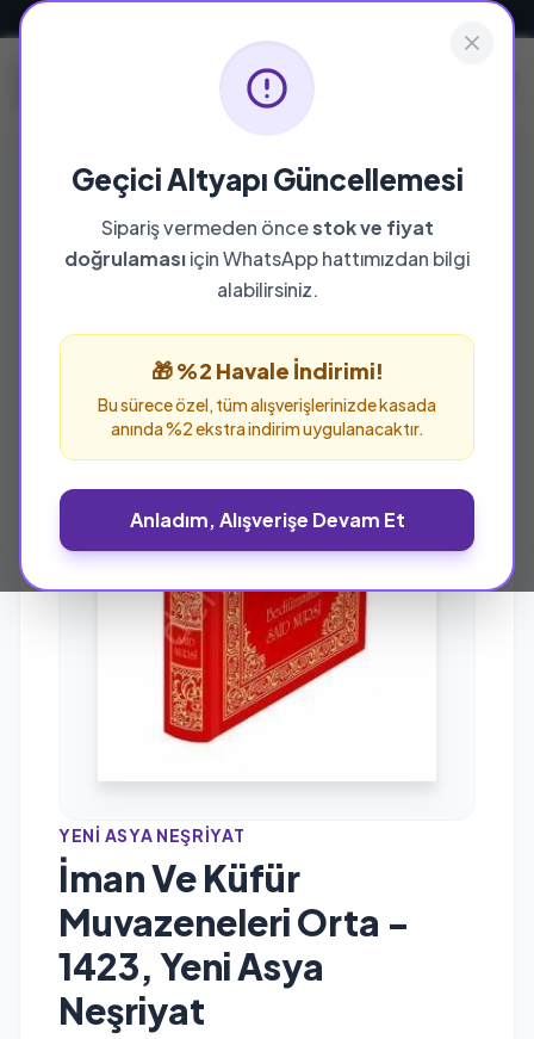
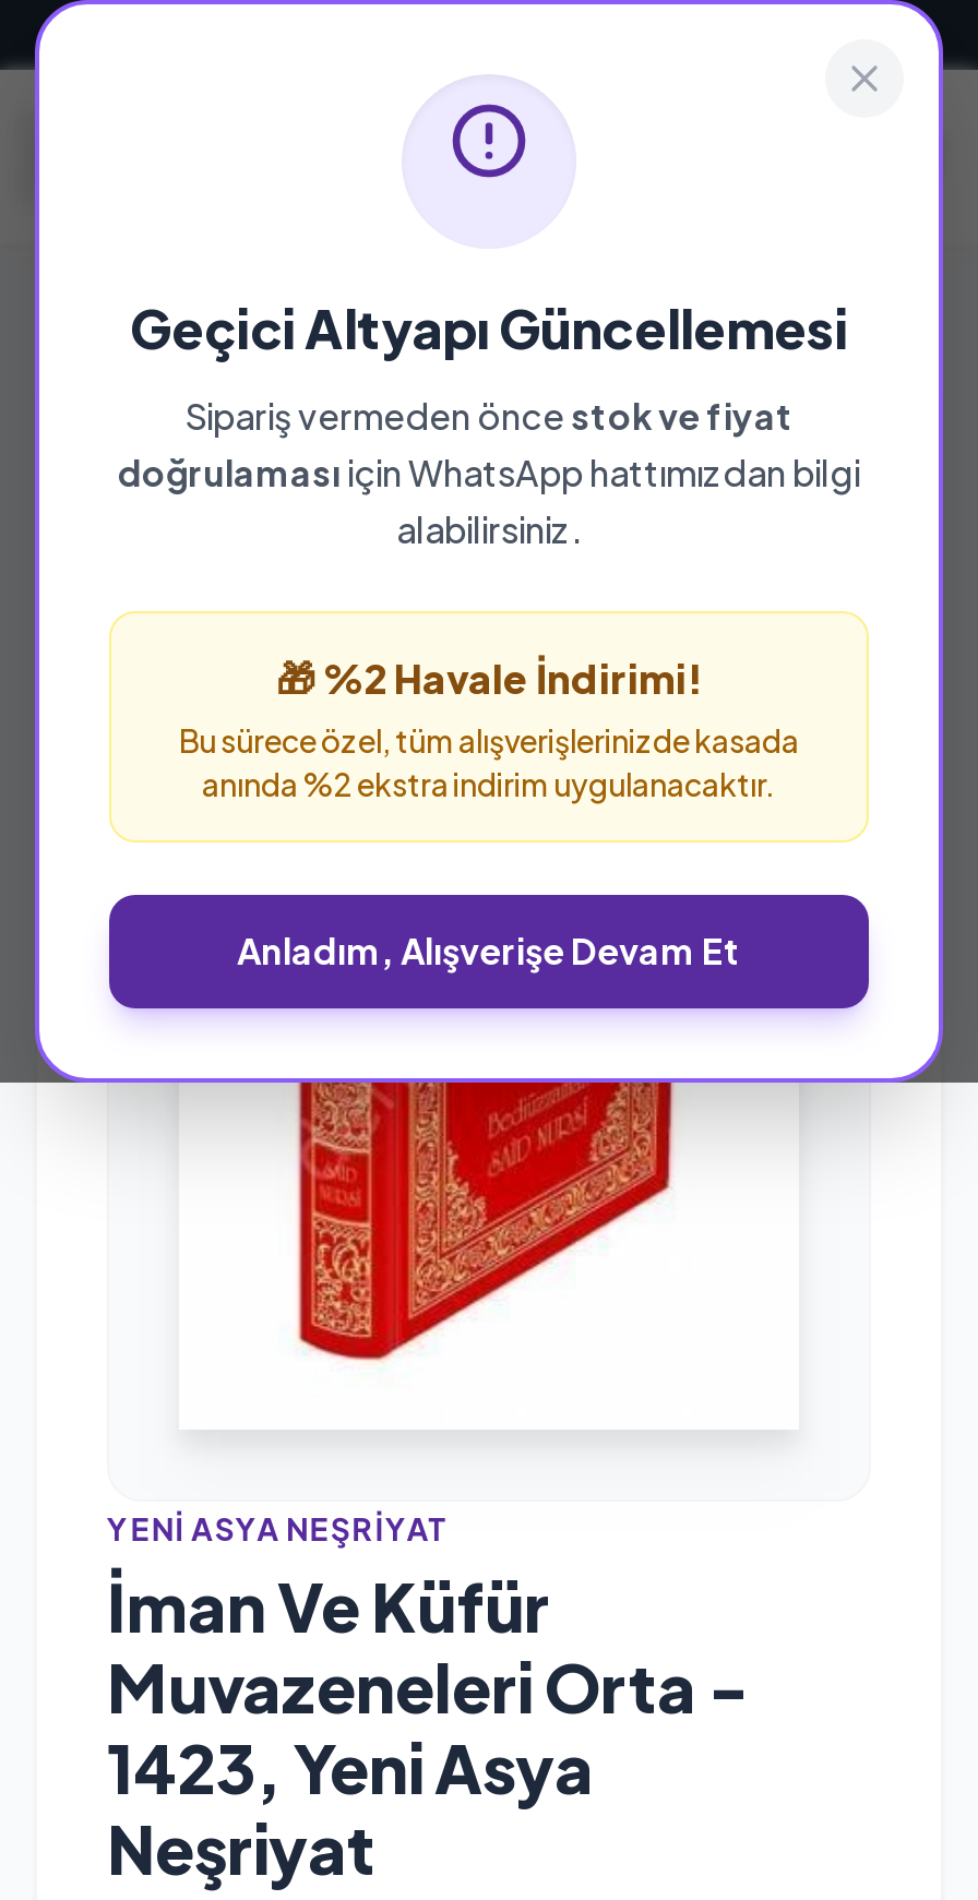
- [image]
+ [image]
